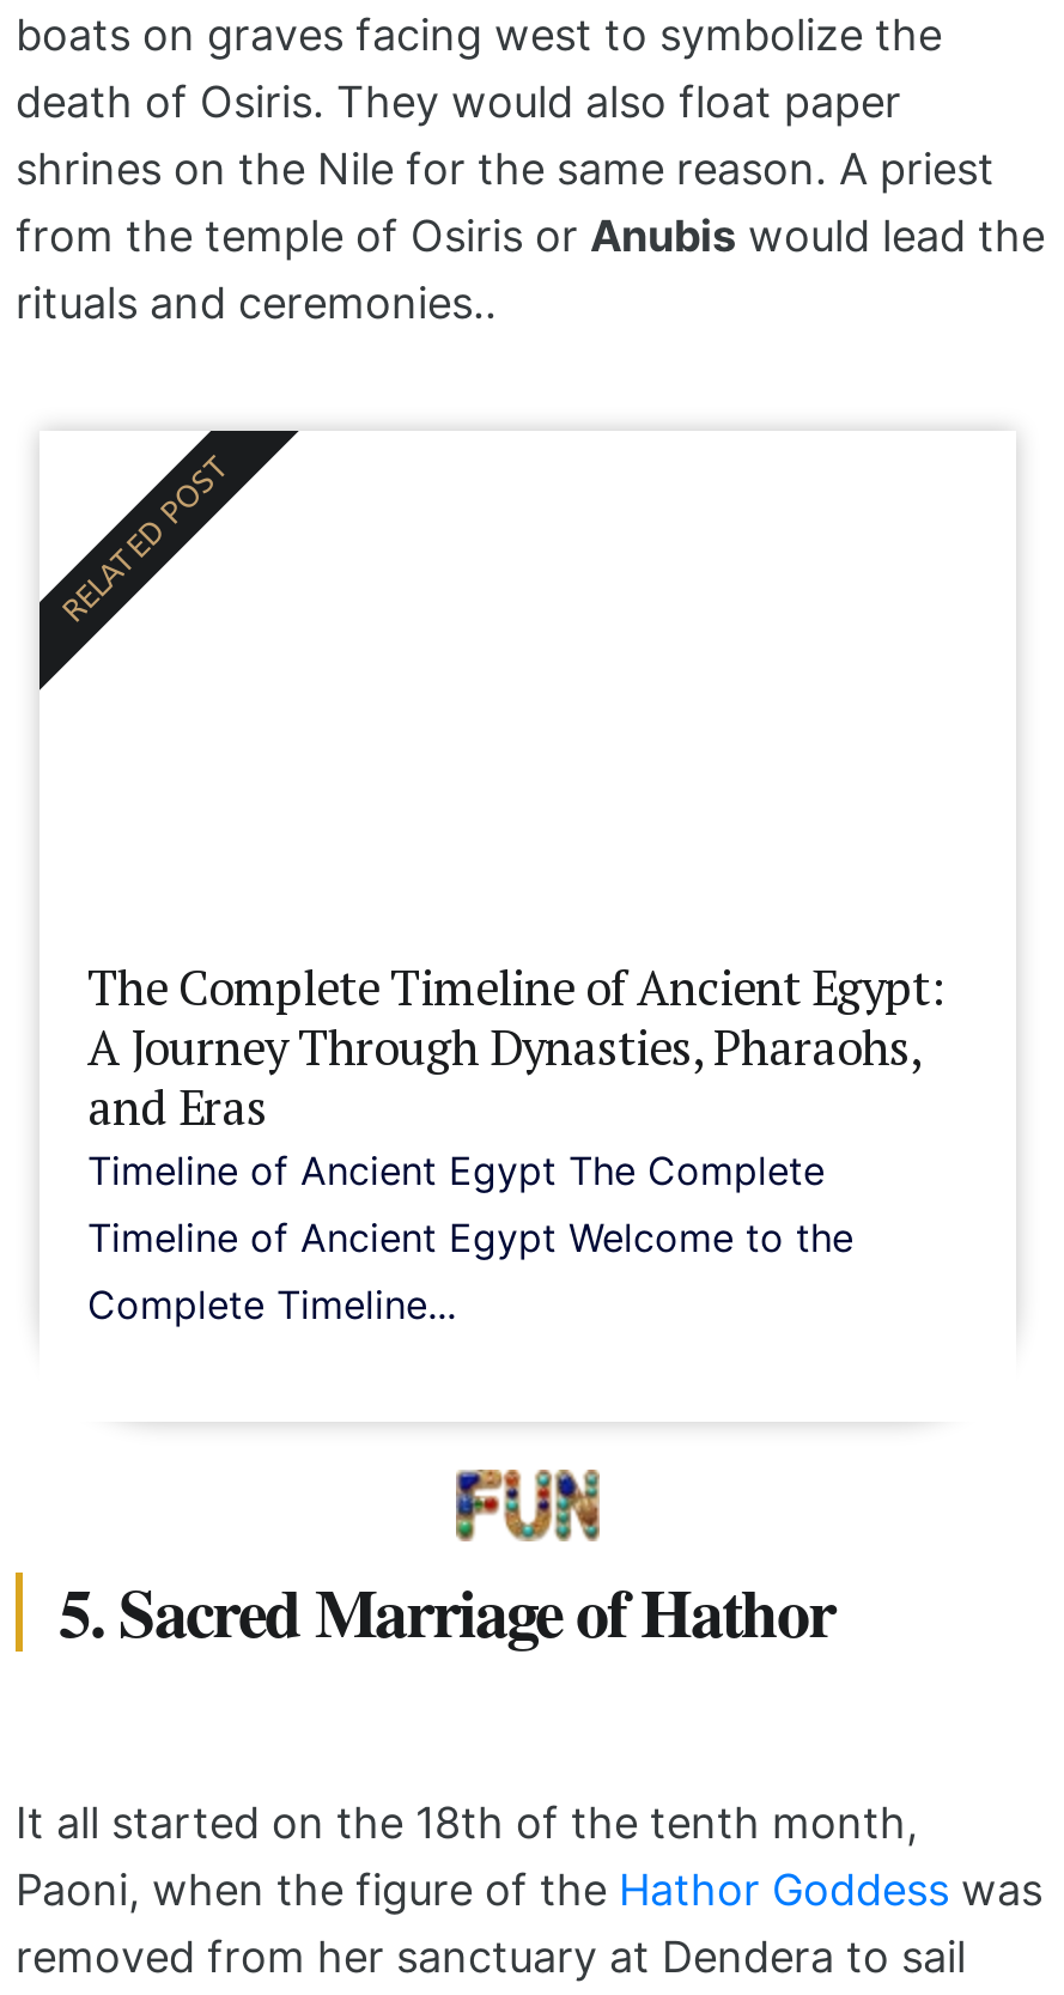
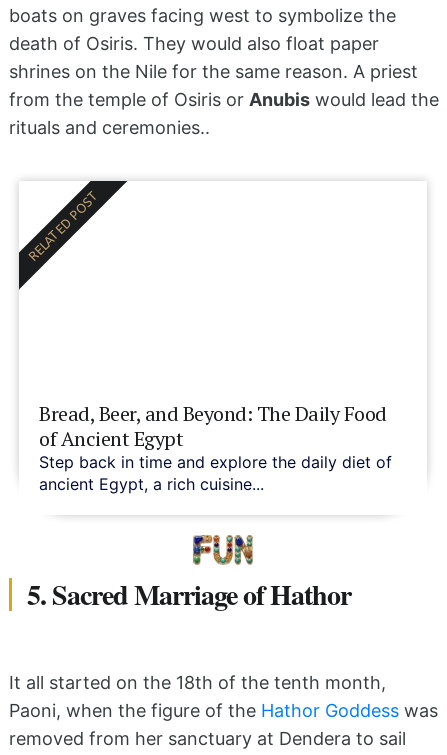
- The Complete Timeline of Ancient Egypt:
- A Journey Through Dynasties, Pharaohs,
- and Eras
- Timeline of Ancient Egypt The Complete
- Timeline of Ancient Egypt Welcome to the
- Complete Timeline...
+ Bread, Beer, and Beyond: The Daily Food
+ of Ancient Egypt
+ Step back in time and explore the daily diet of
+ ancient Egypt, a rich cuisine...
